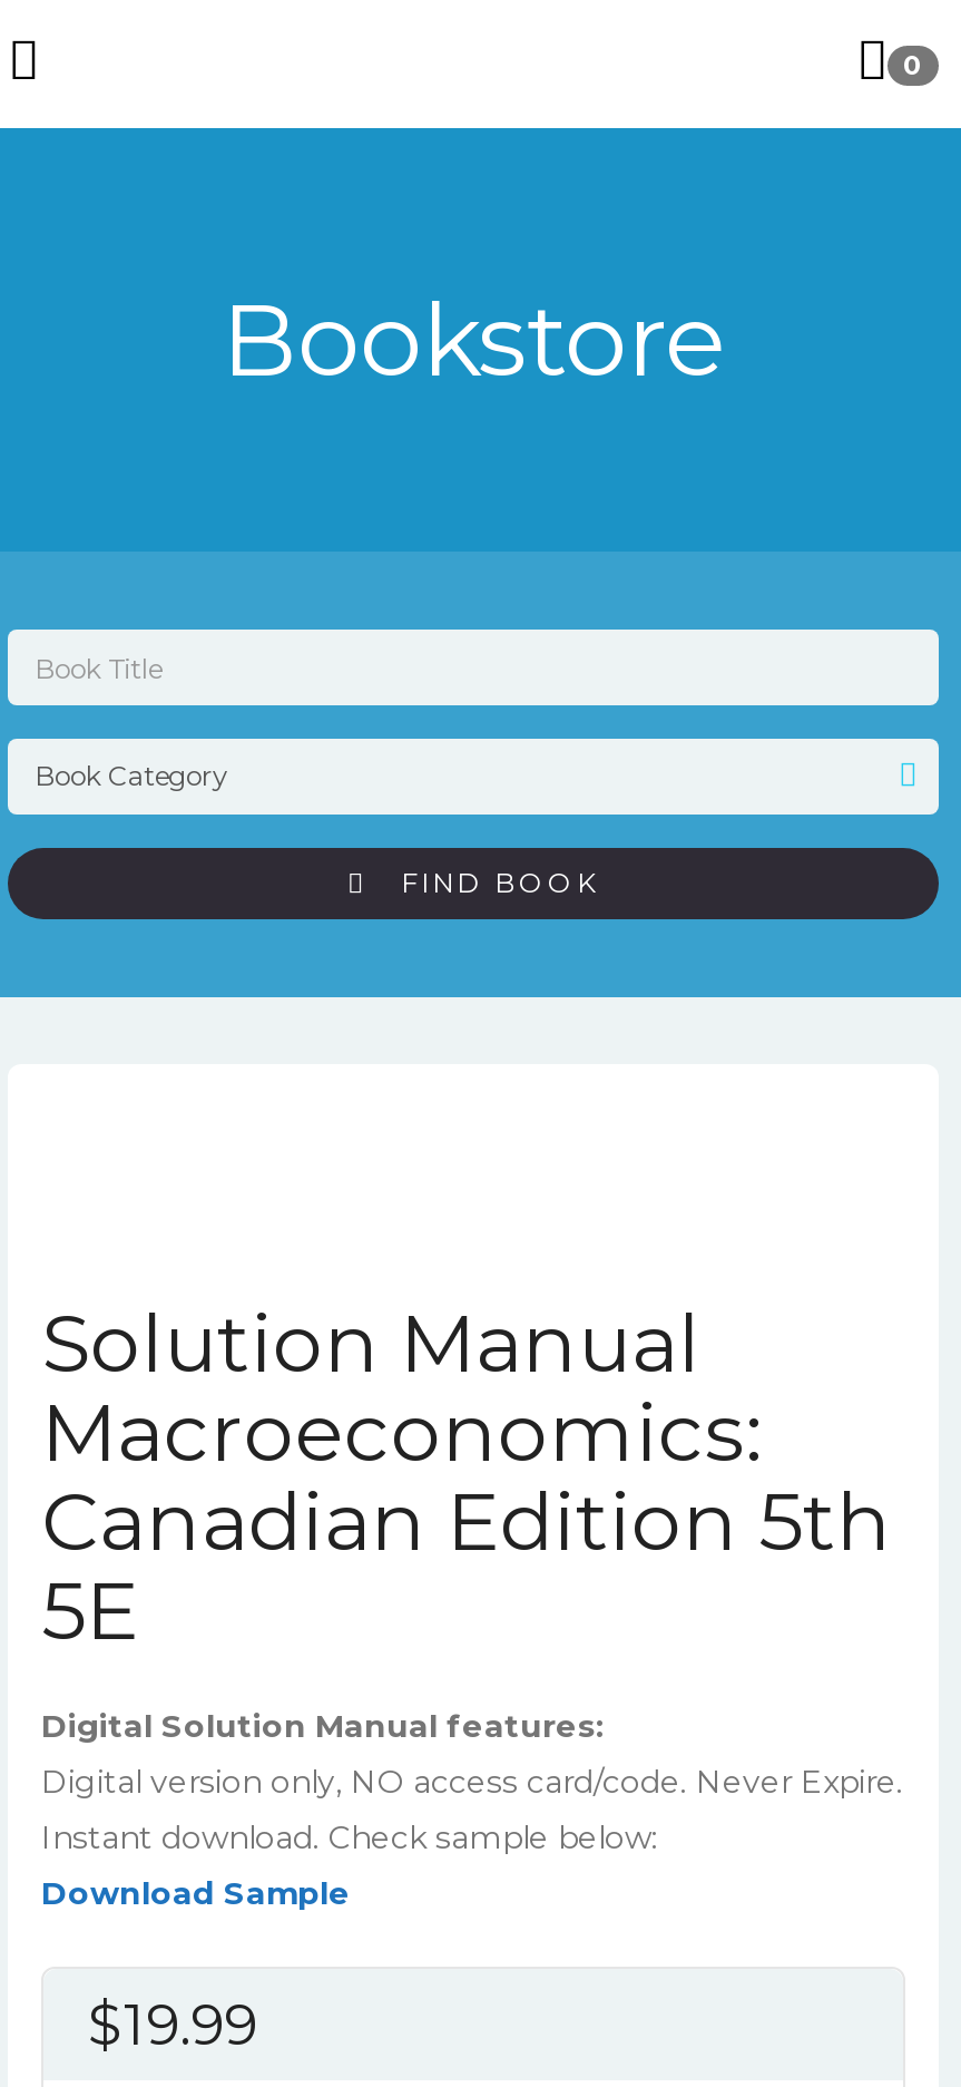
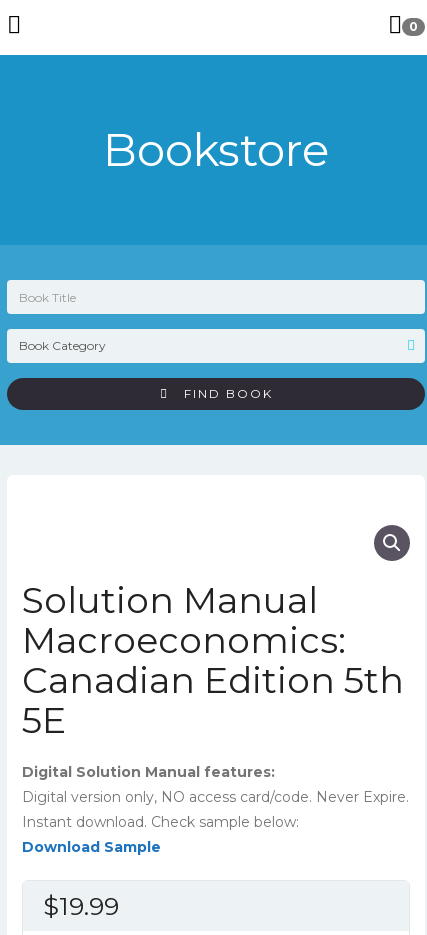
+ [image]
